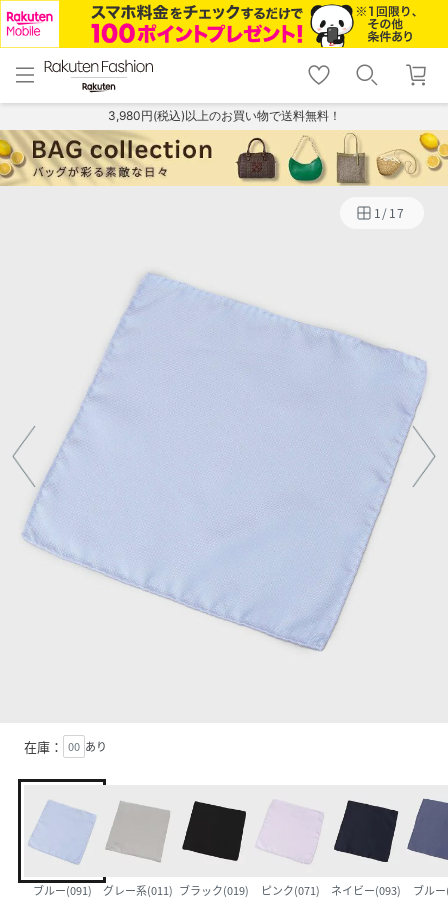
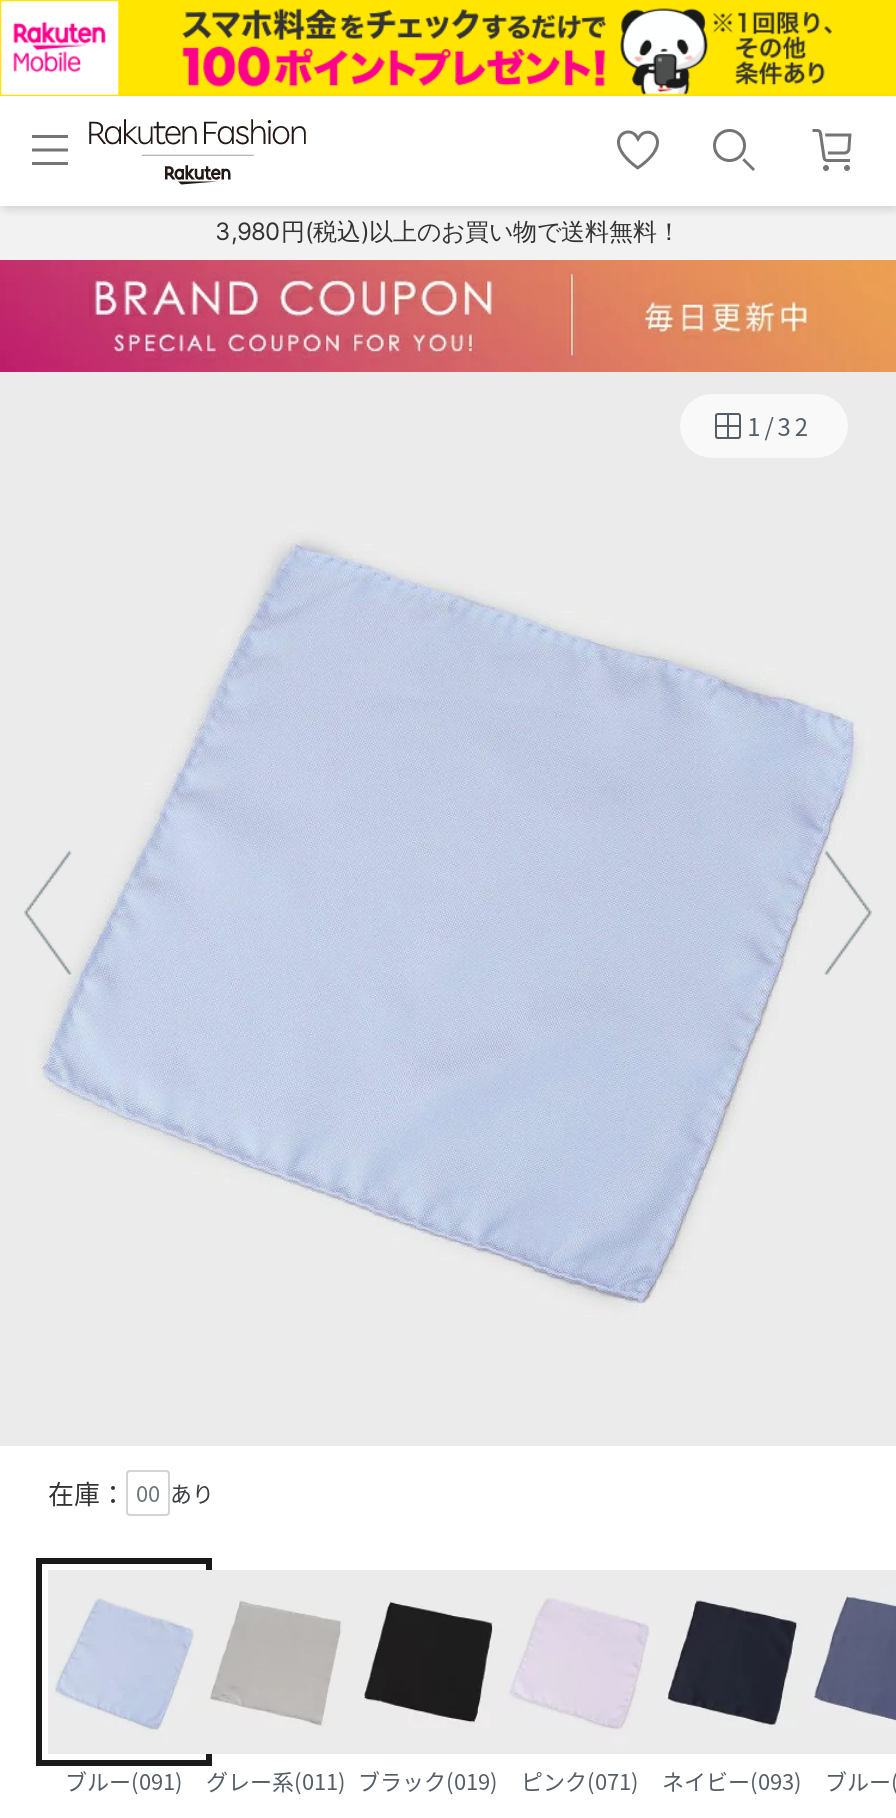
- [image]
- 1 /17
+ [image]
+ 1 /32
